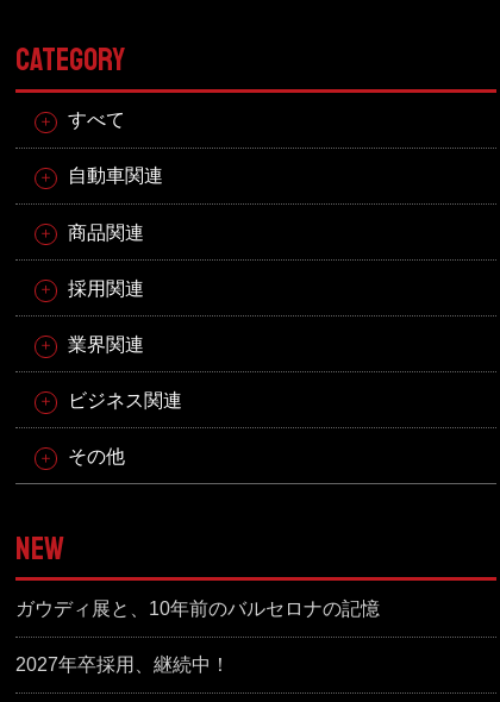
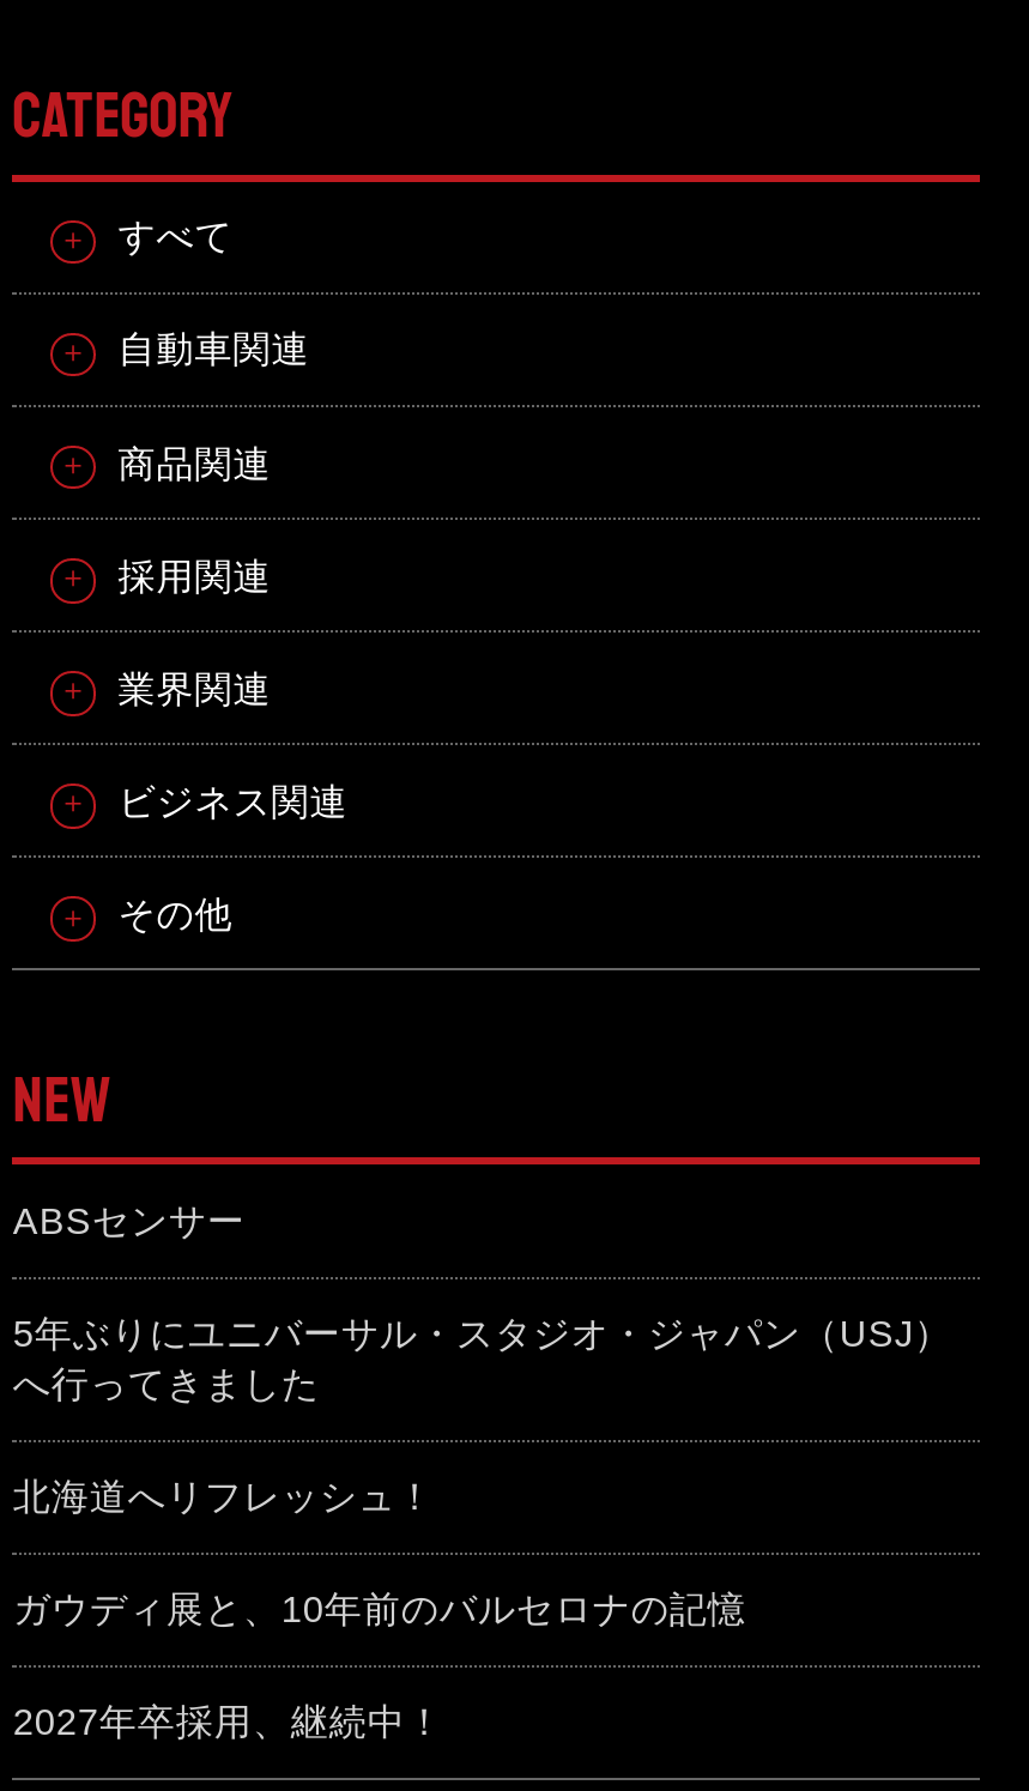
+ ABSセンサー
+ 5年ぶりにユニバーサル・スタジオ・ジャパン（USJ）
+ へ行ってきました
+ 北海道へリフレッシュ！
